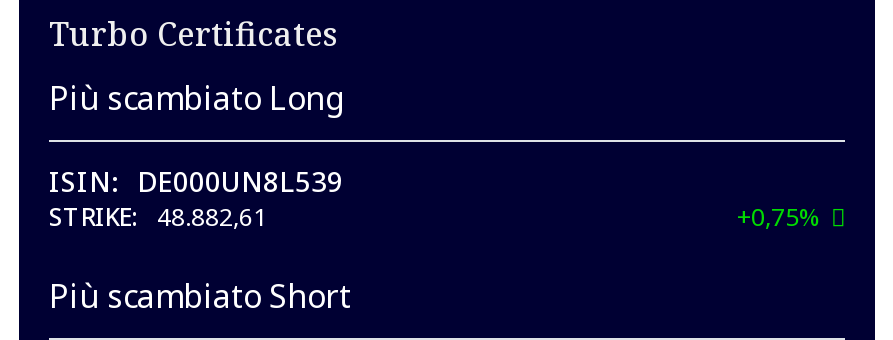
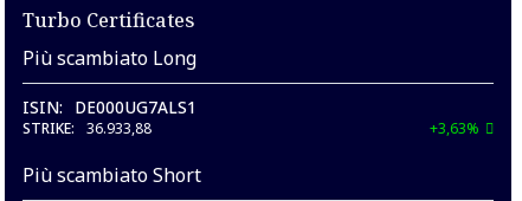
- ISIN: DE000UN8L539
+ ISIN: DE000UG7ALS1

- STRIKE: 48.882,61
+ STRIKE: 36.933,88

- +0,75%
+ +3,63%
